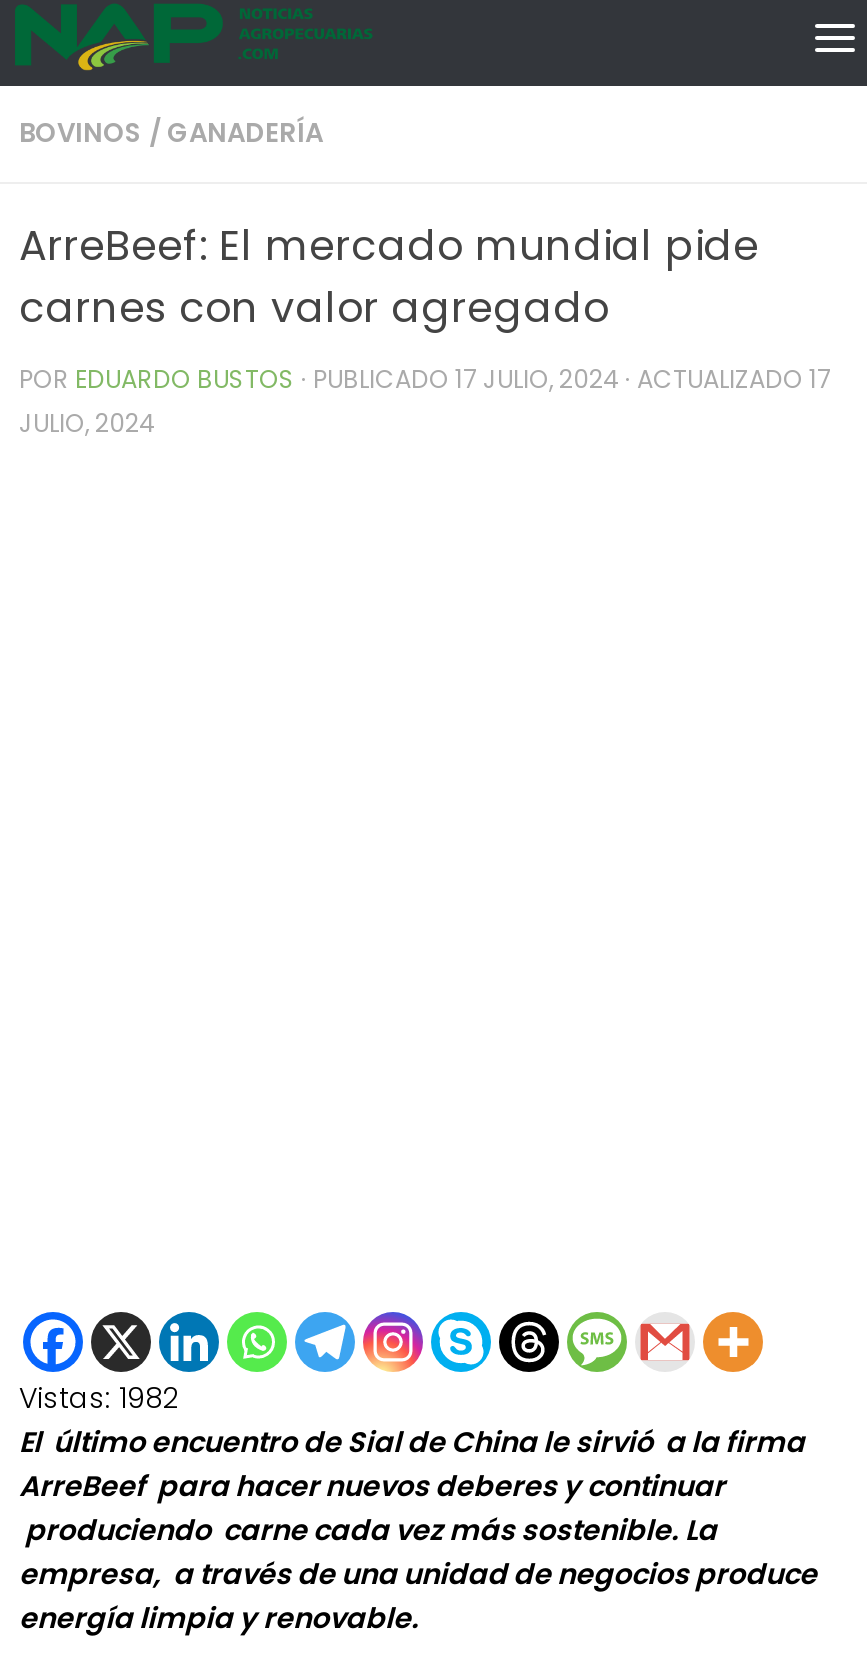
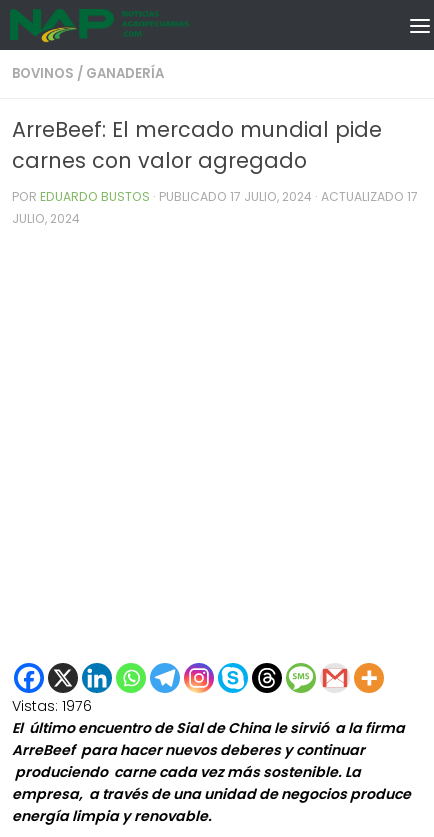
- Vistas: 1982
+ Vistas: 1976
